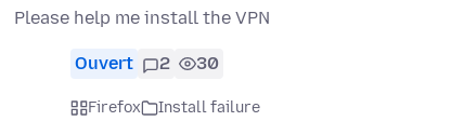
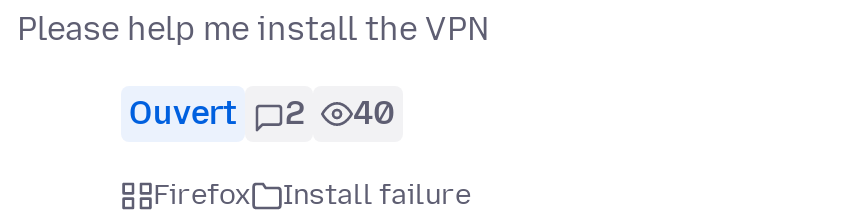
- Ouvert 2 30
+ Ouvert 2 40
